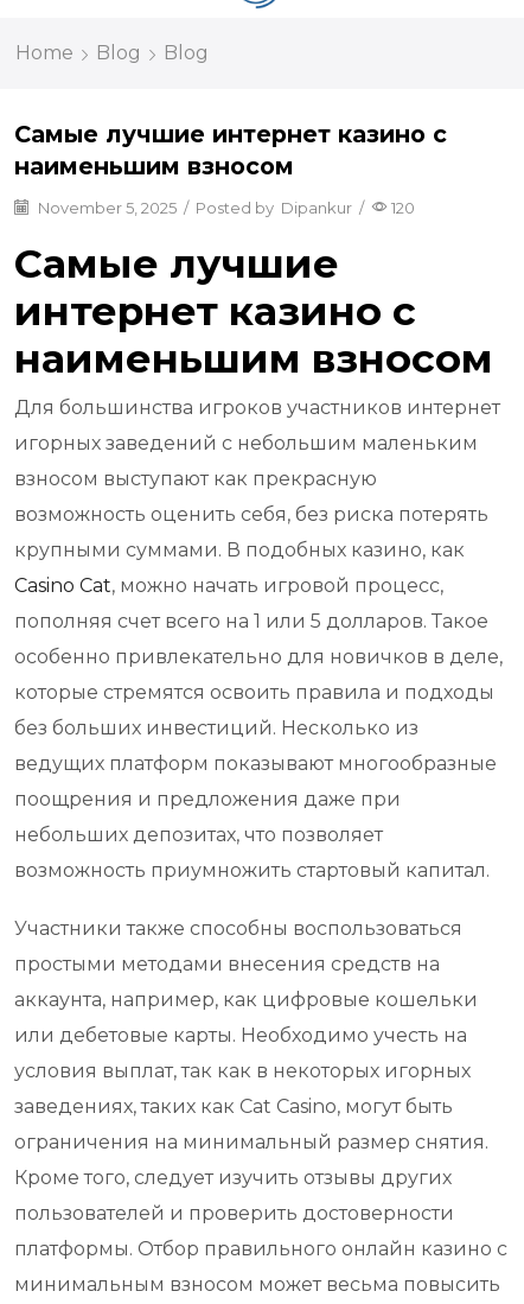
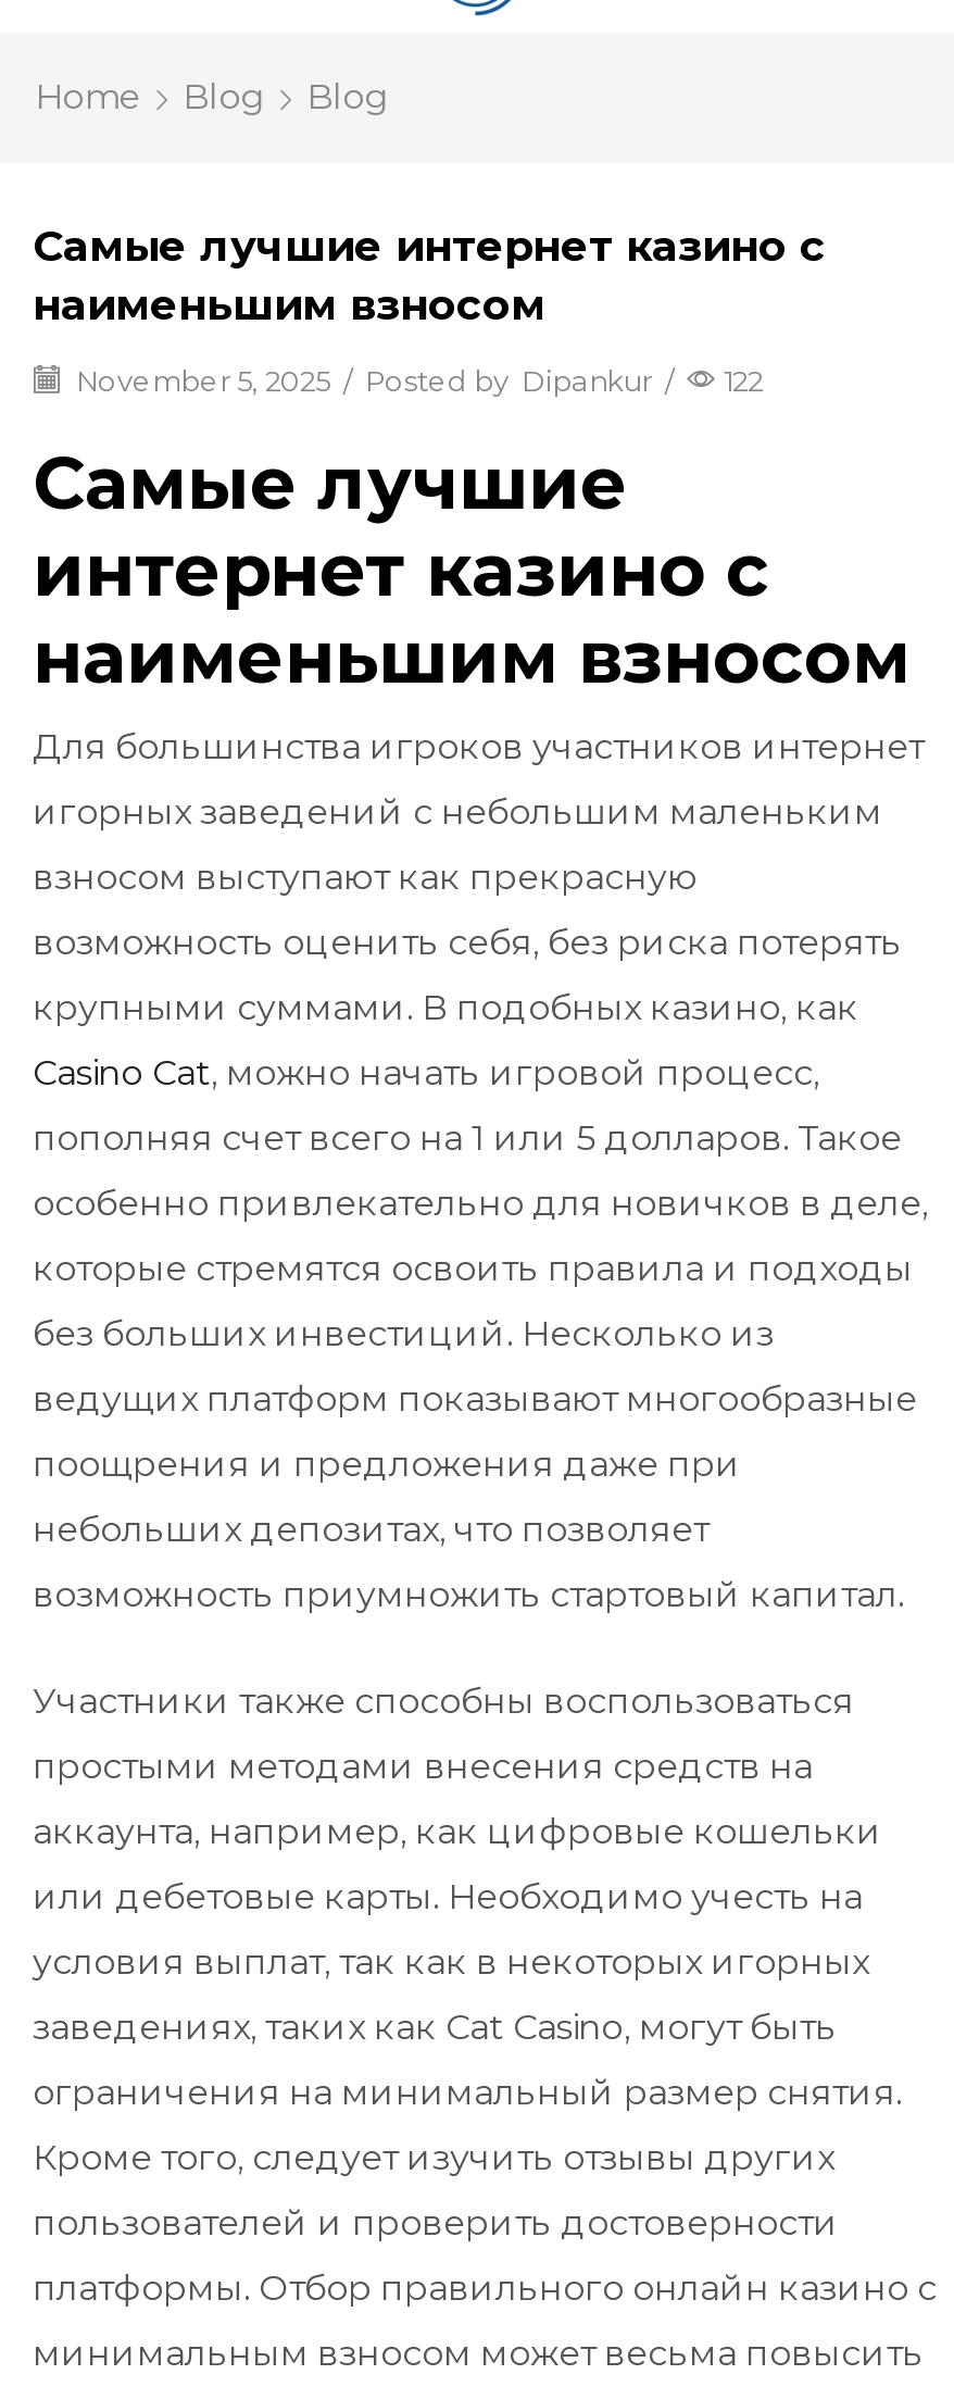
- November 5, 2025 / Posted by Dipankur / 120
+ November 5, 2025 / Posted by Dipankur / 122
